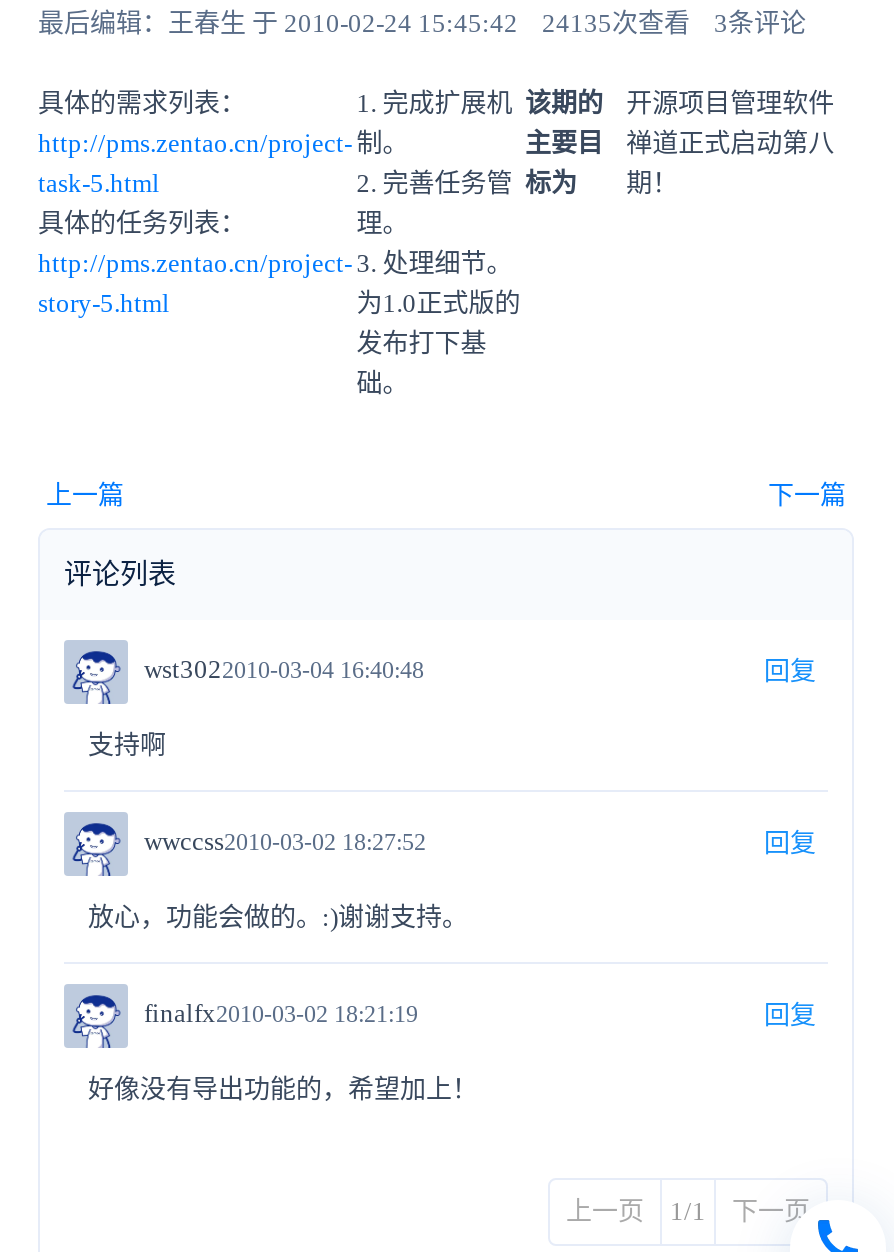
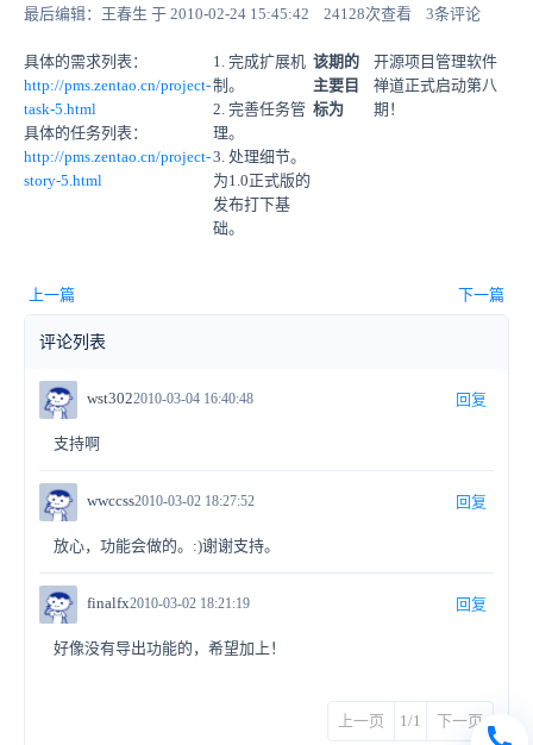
- 最后编辑：王春生 于 2010-02-24 15:45:42 24135次查看 3条评论
+ 最后编辑：王春生 于 2010-02-24 15:45:42 24128次查看 3条评论
